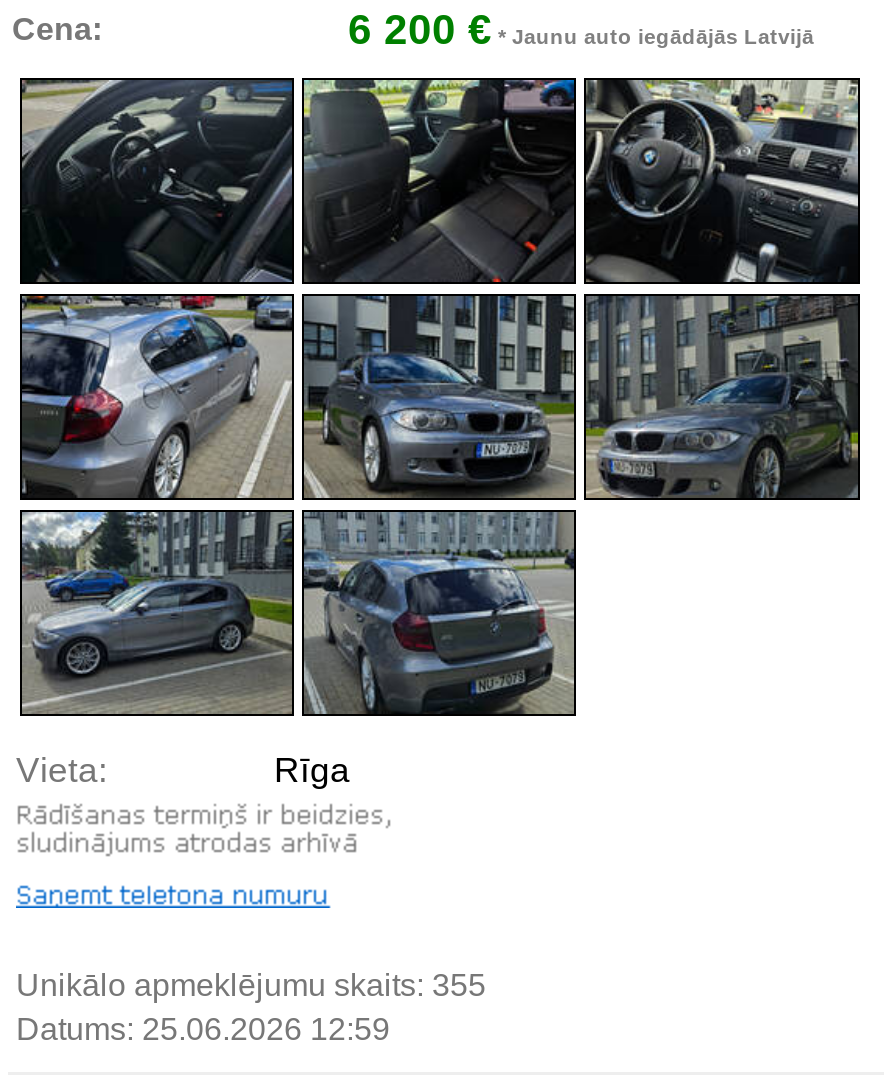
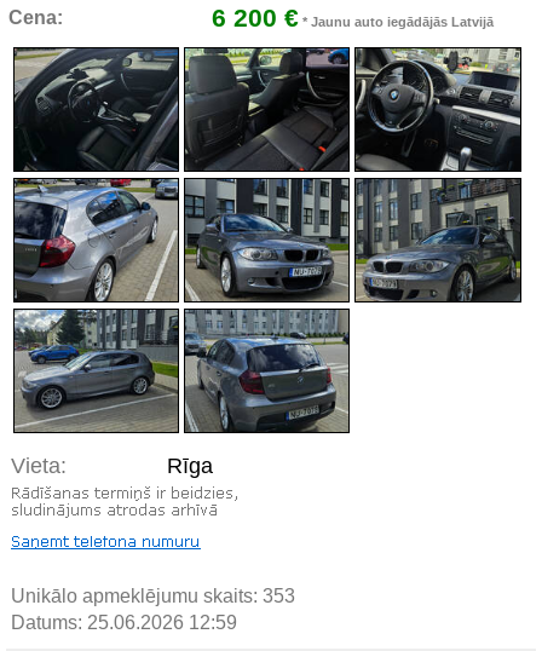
- Unikālo apmeklējumu skaits: 355
+ Unikālo apmeklējumu skaits: 353
